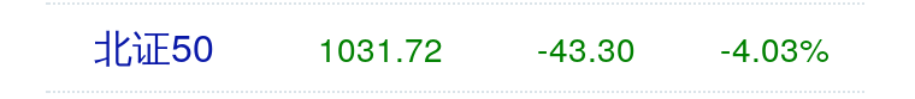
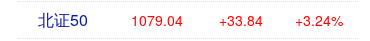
- 1031.72
+ 1079.04

- -43.30
+ +33.84

- -4.03%
+ +3.24%
